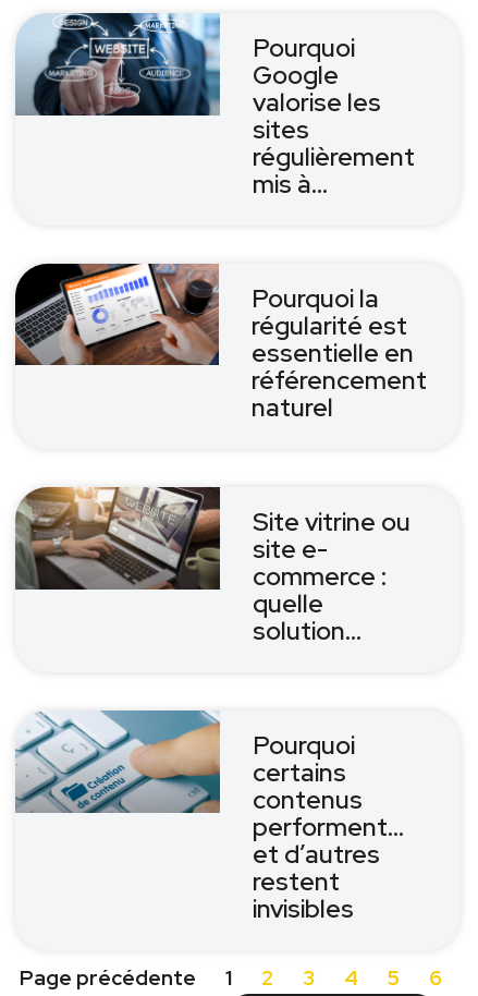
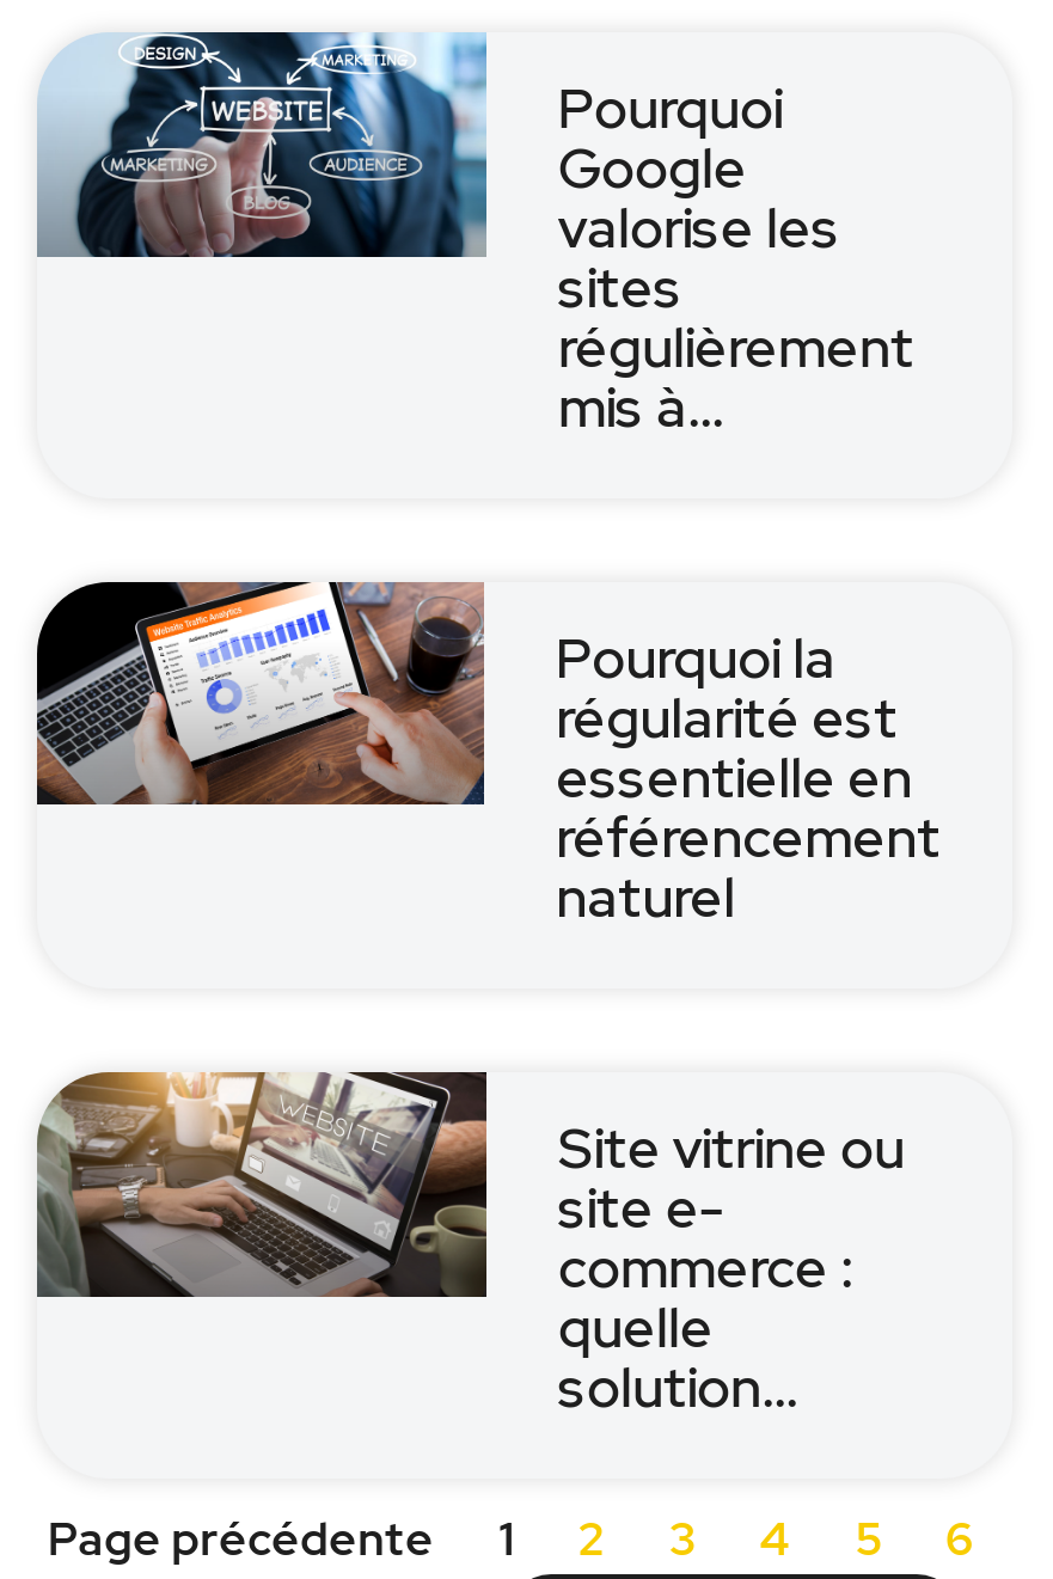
- [image]
- Pourquoi
- certains
- contenus
- performent…
- et d’autres
- restent
- invisibles
